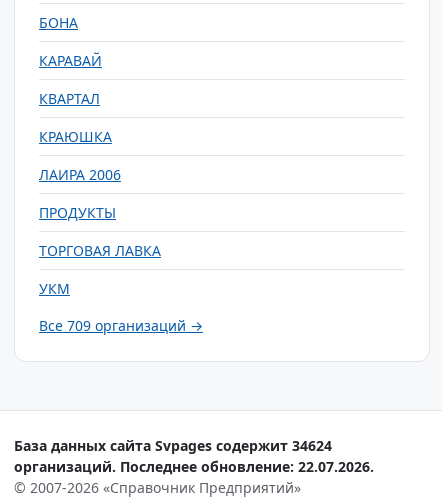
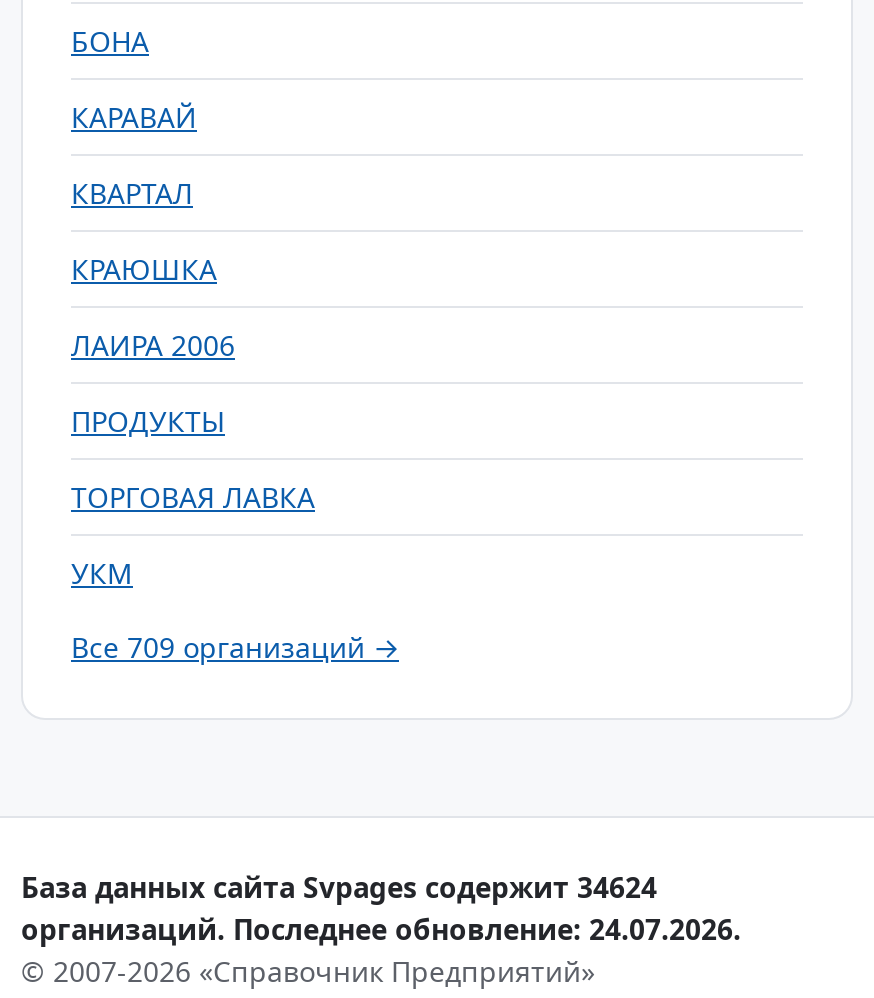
- организаций. Последнее обновление: 22.07.2026.
+ организаций. Последнее обновление: 24.07.2026.
